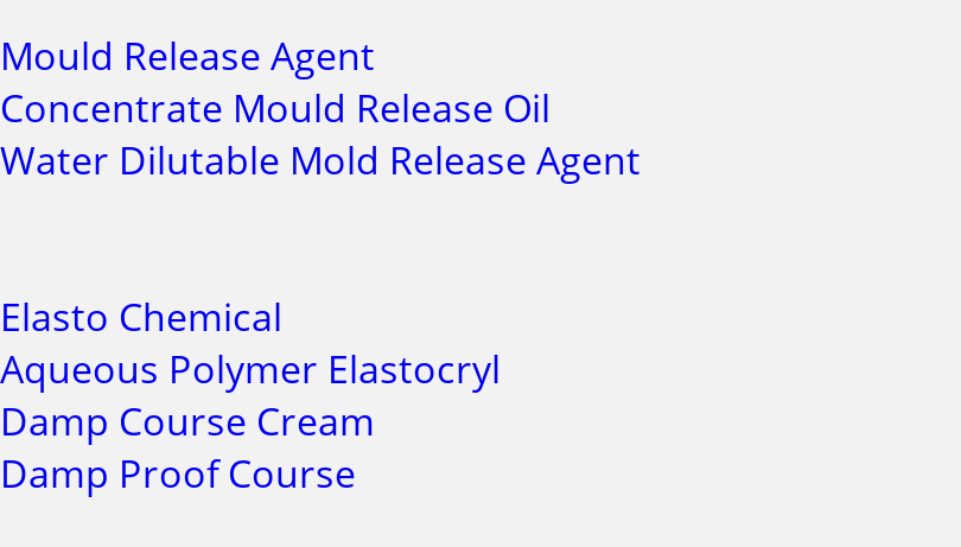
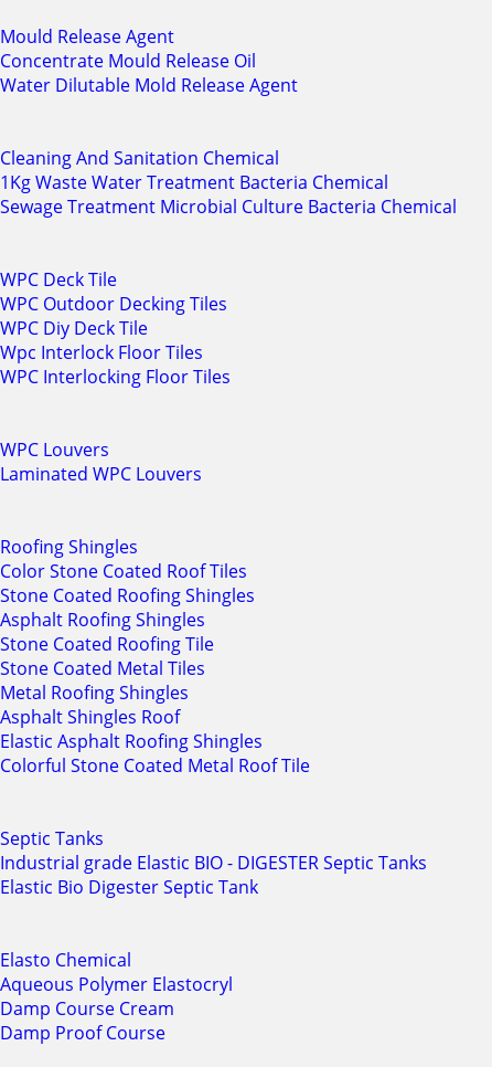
+ Cleaning And Sanitation Chemical
+ 1Kg Waste Water Treatment Bacteria Chemical
+ Sewage Treatment Microbial Culture Bacteria Chemical
+ WPC Deck Tile
+ WPC Outdoor Decking Tiles
+ WPC Diy Deck Tile
+ Wpc Interlock Floor Tiles
+ WPC Interlocking Floor Tiles
+ WPC Louvers
+ Laminated WPC Louvers
+ Roofing Shingles
+ Color Stone Coated Roof Tiles
+ Stone Coated Roofing Shingles
+ Asphalt Roofing Shingles
+ Stone Coated Roofing Tile
+ Stone Coated Metal Tiles
+ Metal Roofing Shingles
+ Asphalt Shingles Roof
+ Elastic Asphalt Roofing Shingles
+ Colorful Stone Coated Metal Roof Tile
+ Septic Tanks
+ Industrial grade Elastic BIO - DIGESTER Septic Tanks
+ Elastic Bio Digester Septic Tank
